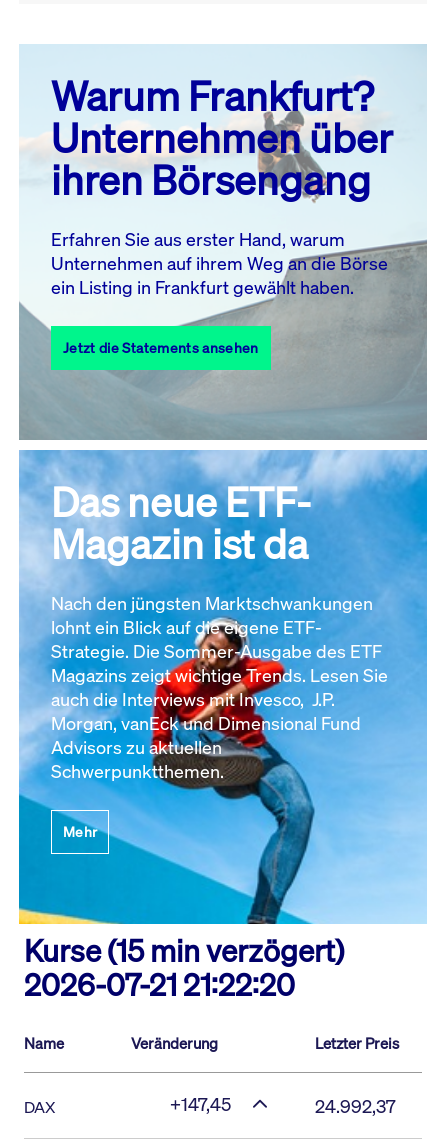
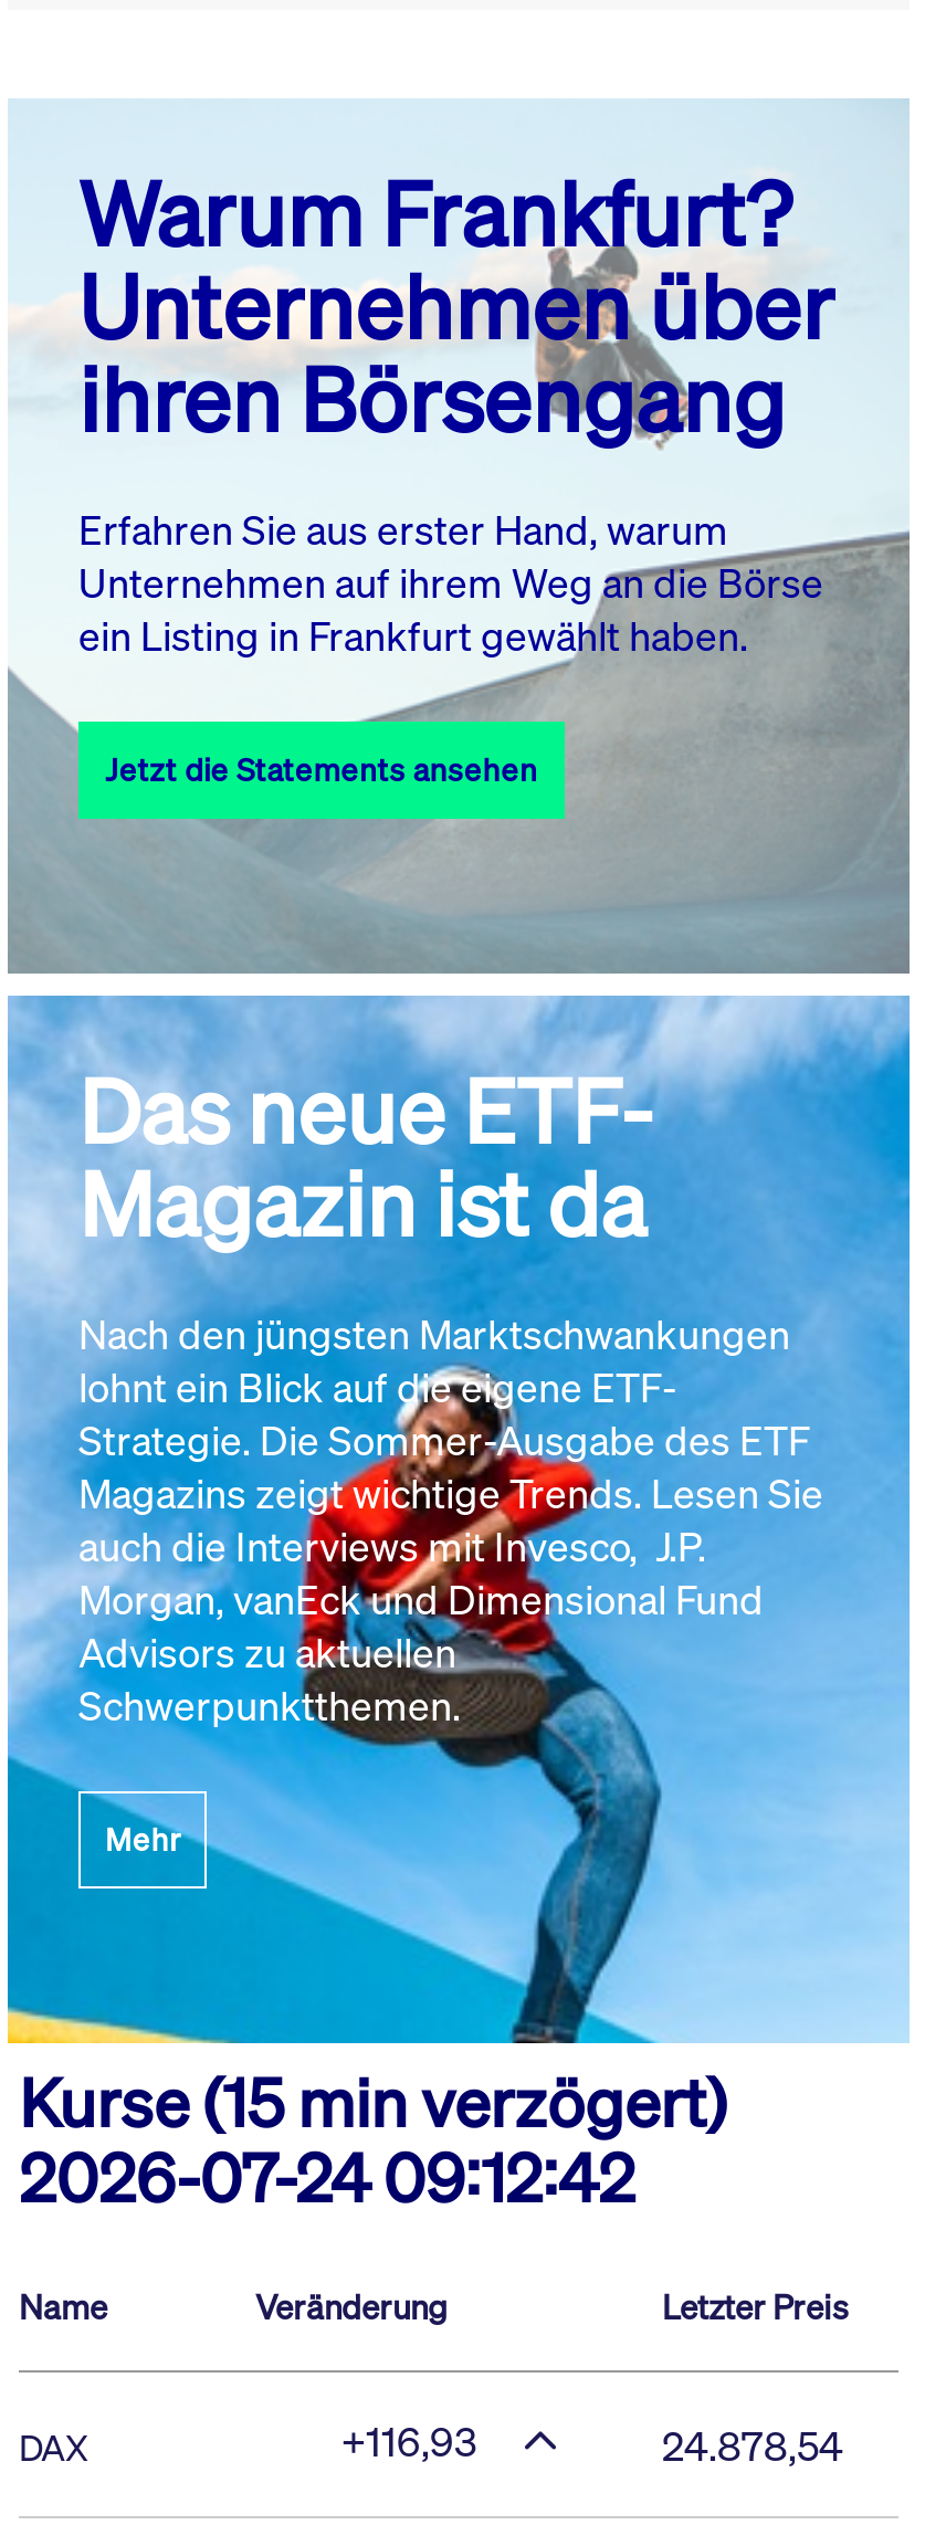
- 2026-07-21 21:22:20
+ 2026-07-24 09:12:42

- +147,45
+ +116,93

- 24.992,37
+ 24.878,54
